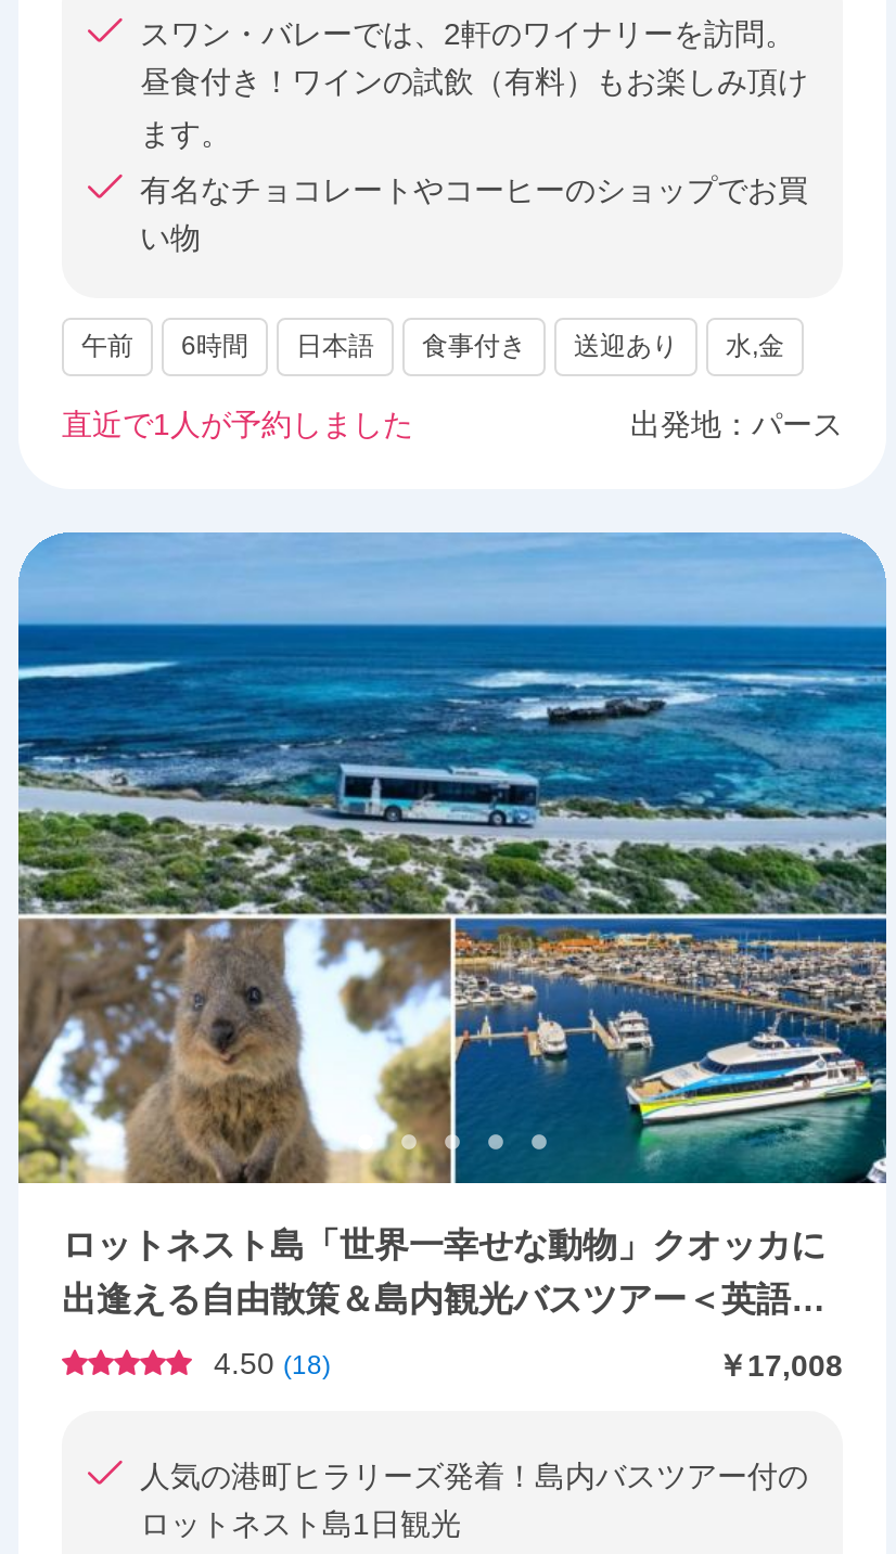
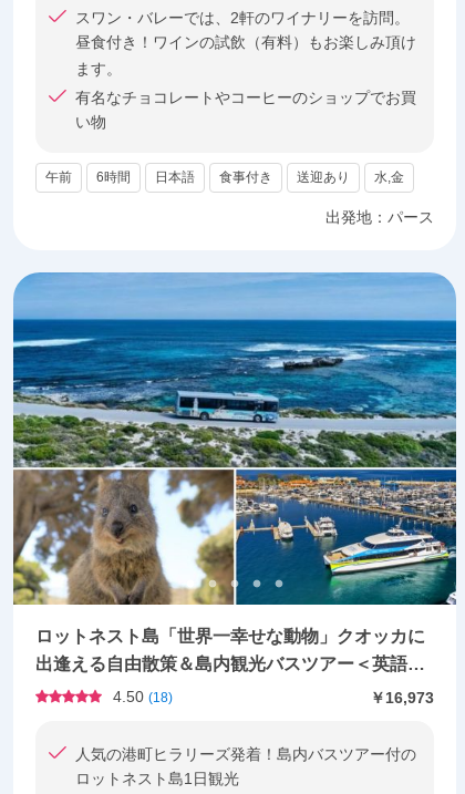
- 直近で1人が予約しました

- ￥17,008
+ ￥16,973
